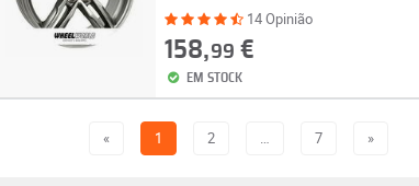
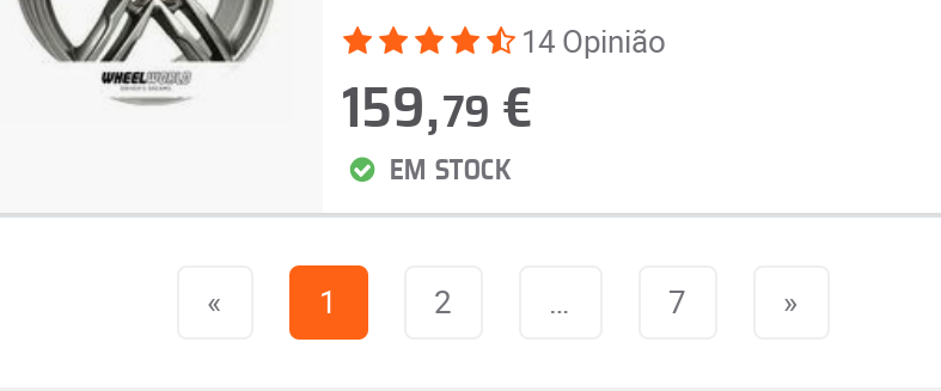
- 158,99 €
+ 159,79 €
